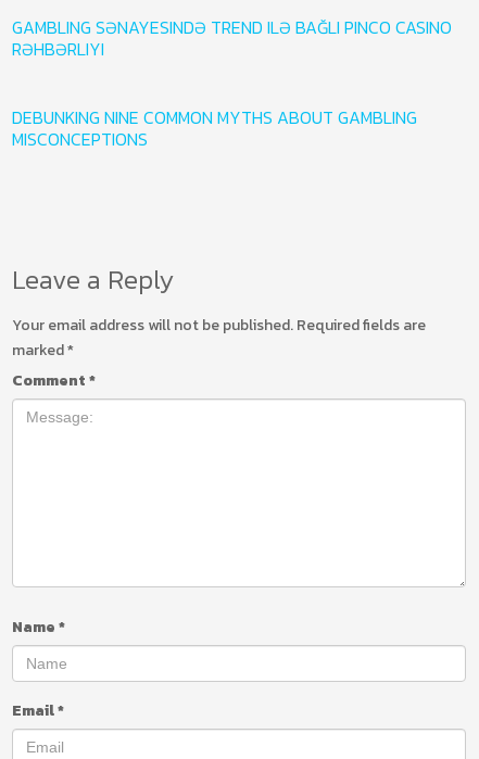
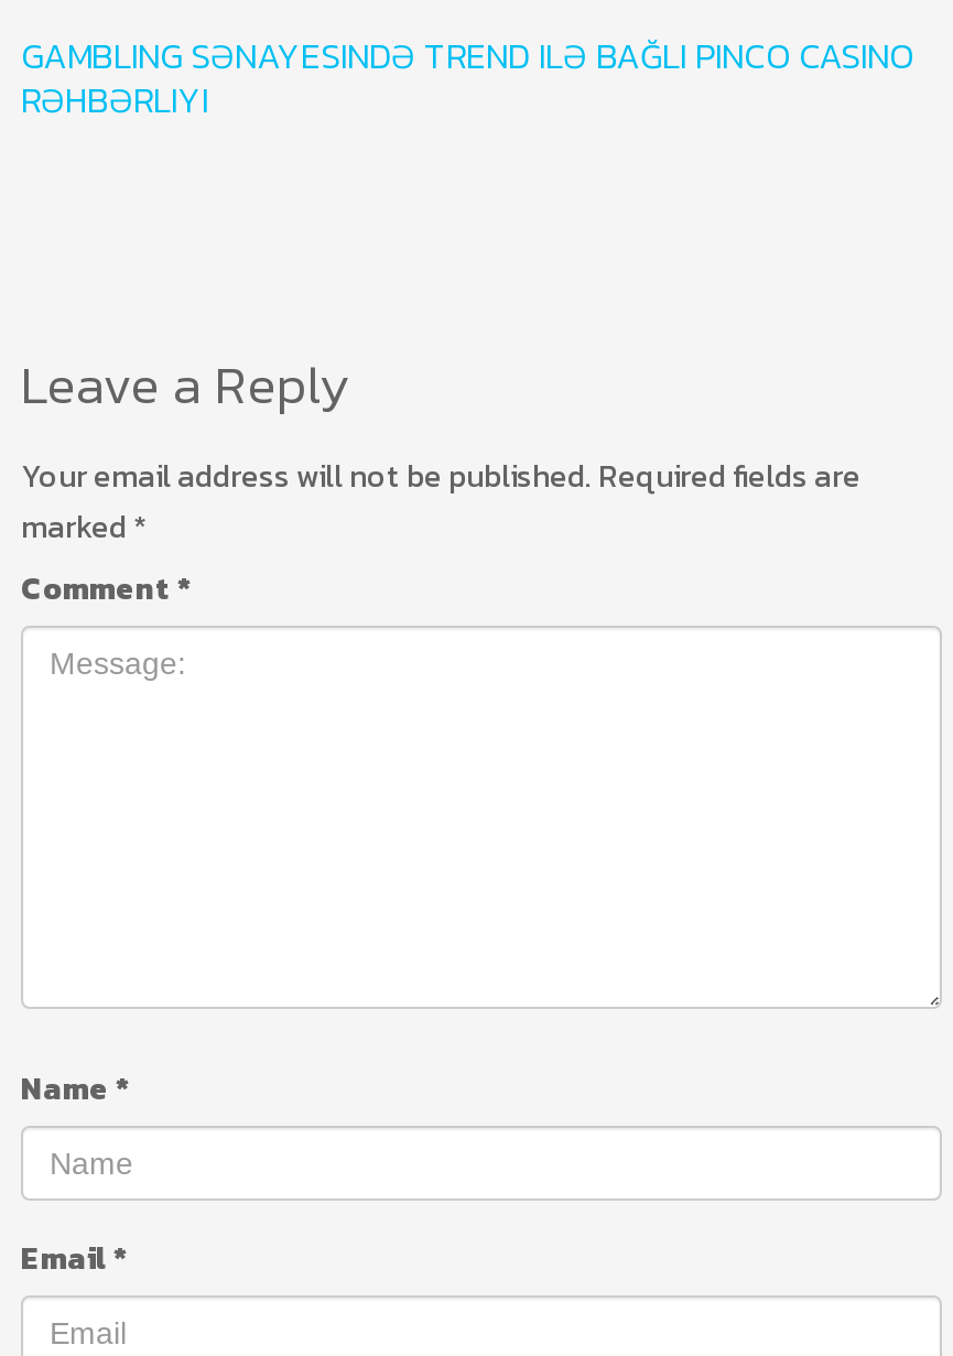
- DEBUNKING NINE COMMON MYTHS ABOUT GAMBLING
- MISCONCEPTIONS
